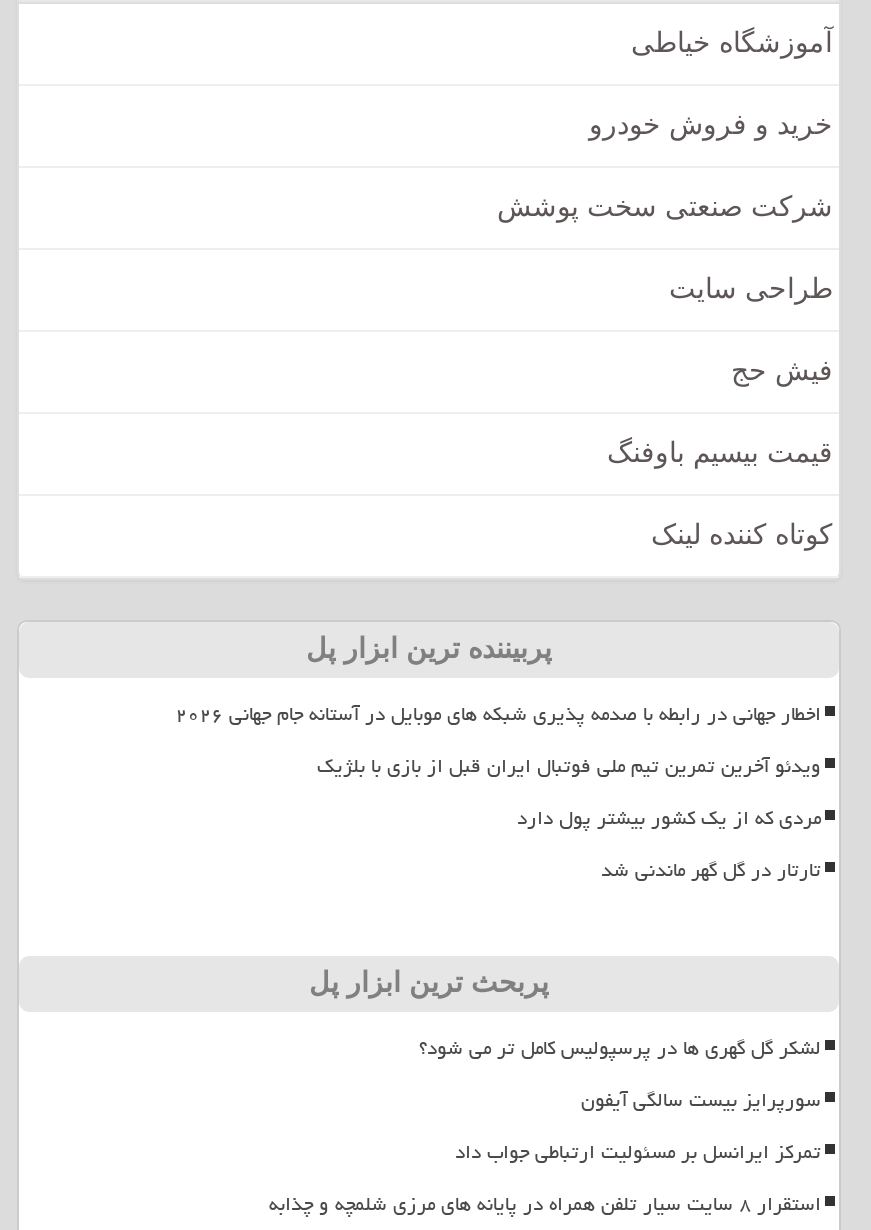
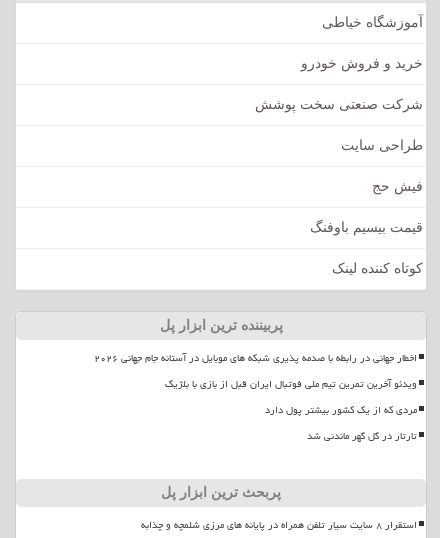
- لشکر گل گهری ها در پرسپولیس کامل تر می شود؟
- سورپرایز بیست سالگی آیفون
- تمرکز ایرانسل بر مسئولیت ارتباطی جواب داد
